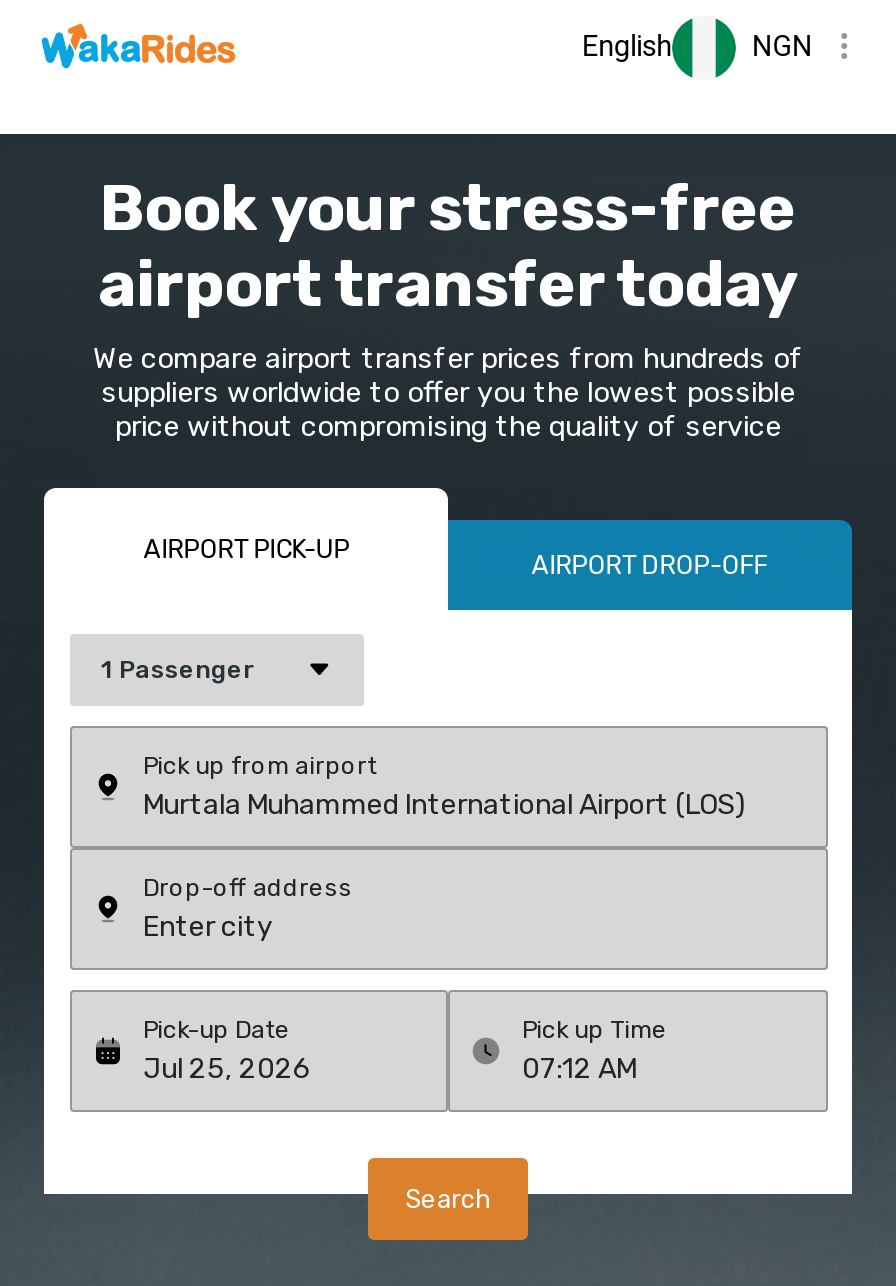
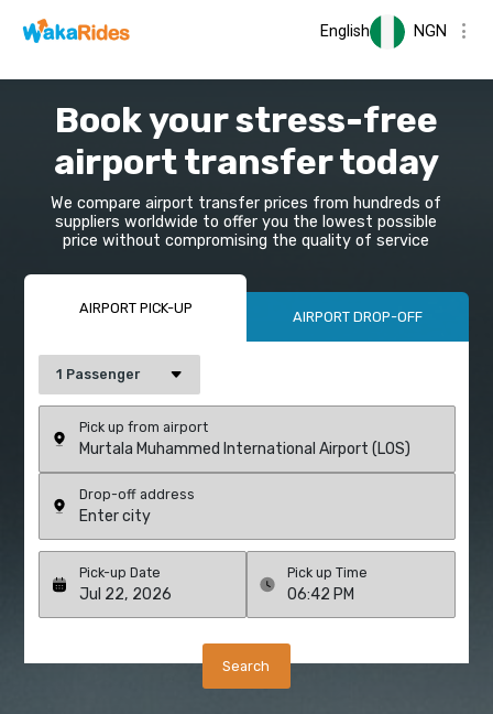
- Jul 25, 2026
+ Jul 22, 2026

- 07:12 AM
+ 06:42 PM
